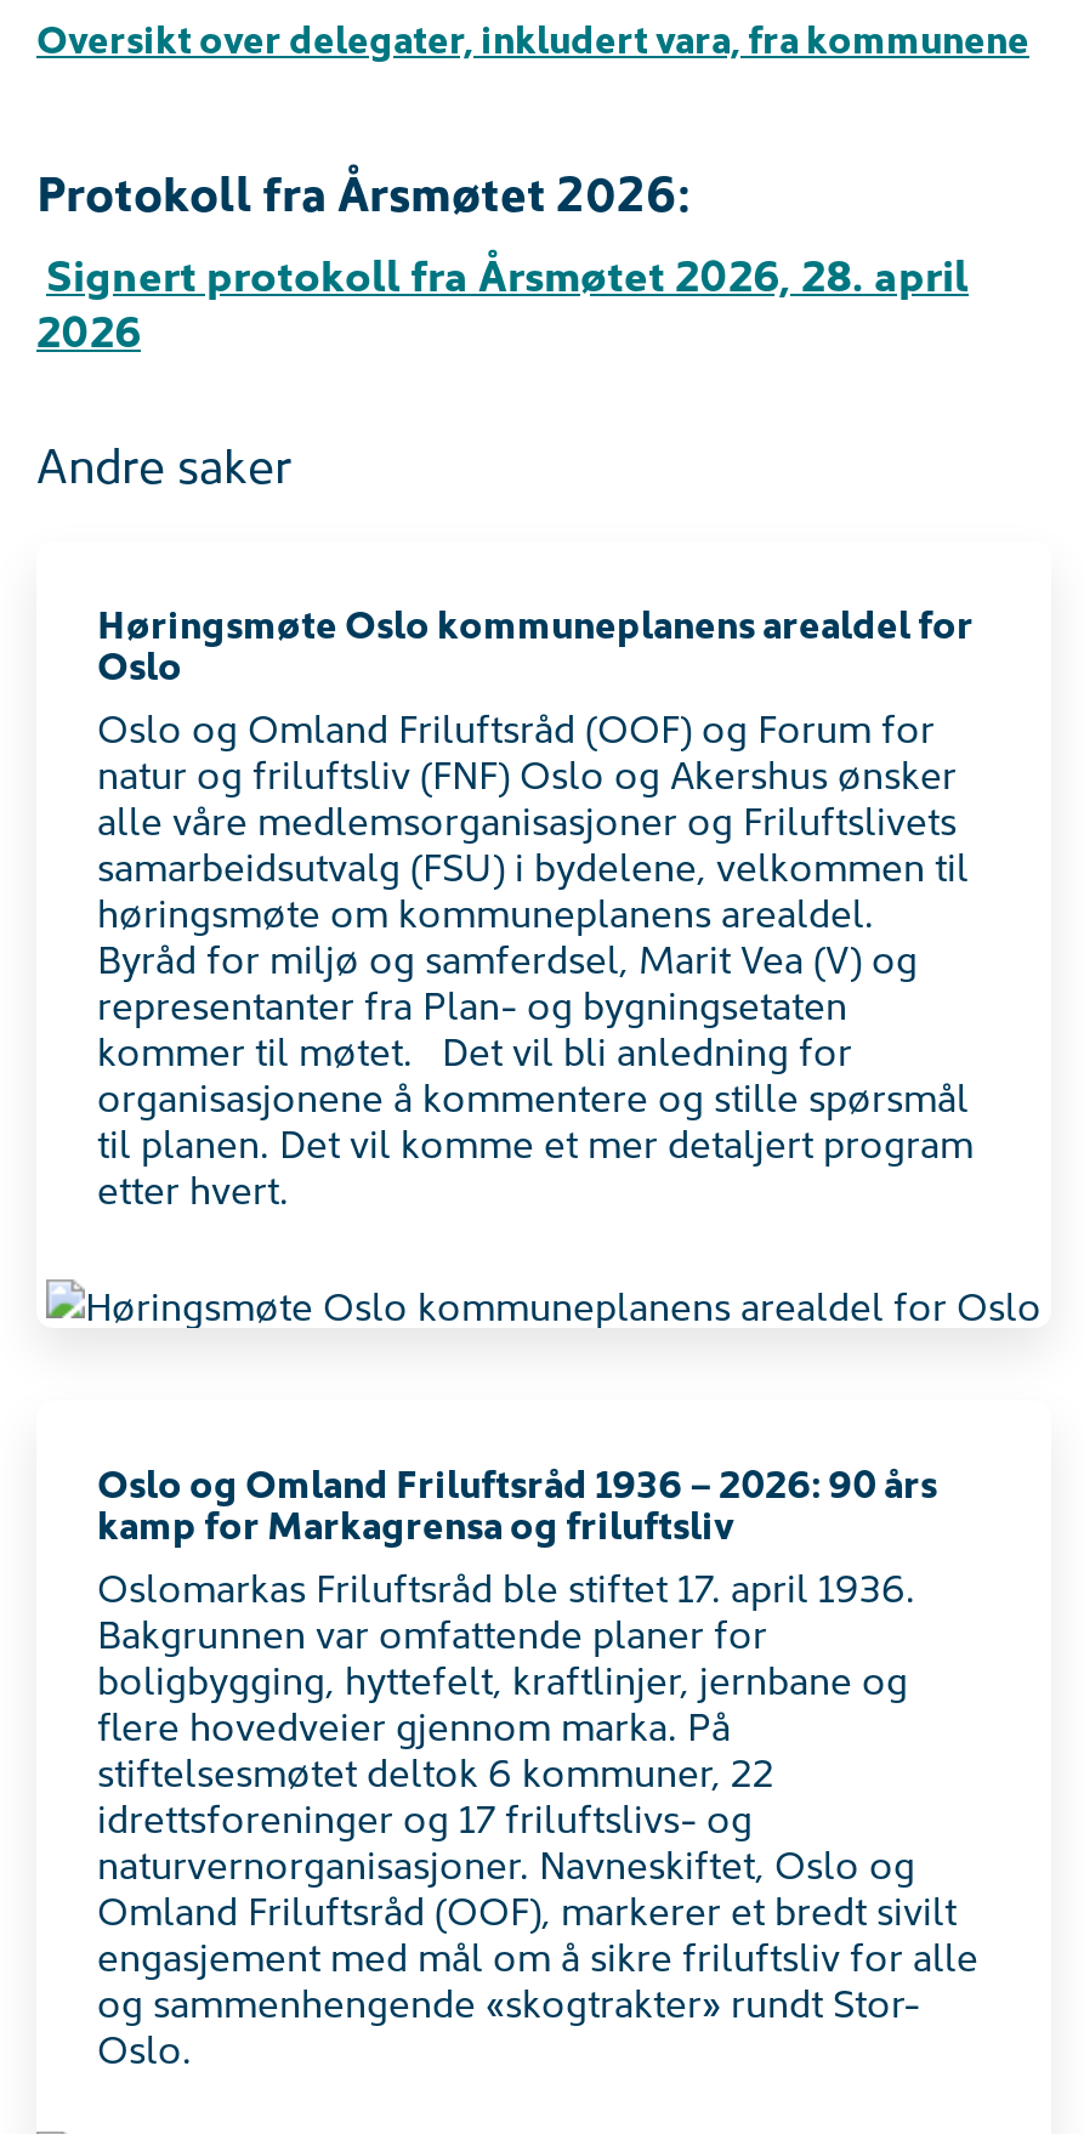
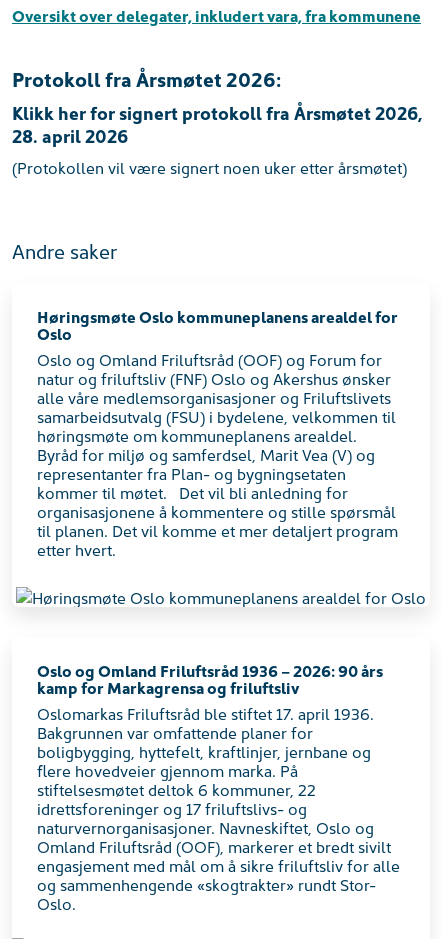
- Signert protokoll fra Årsmøtet 2026, 28. april
- 2026
+ Klikk her for signert protokoll fra Årsmøtet 2026,
+ 28. april 2026
+ (Protokollen vil være signert noen uker etter årsmøtet)
